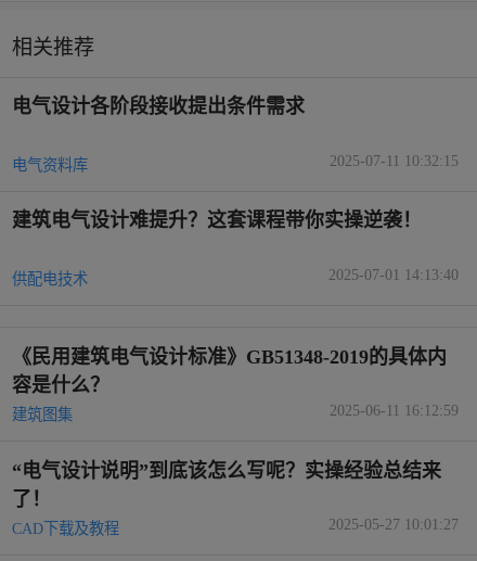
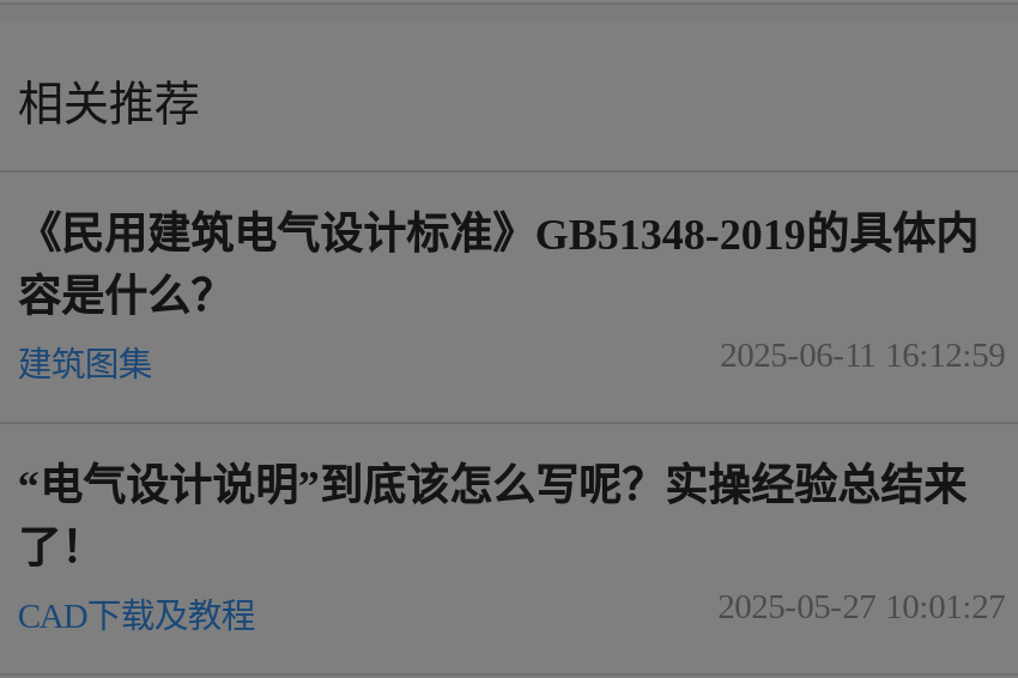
- 电气设计各阶段接收提出条件需求
- 电气资料库
- 2025-07-11 10:32:15
- 建筑电气设计难提升？这套课程带你实操逆袭！
- 供配电技术
- 2025-07-01 14:13:40
